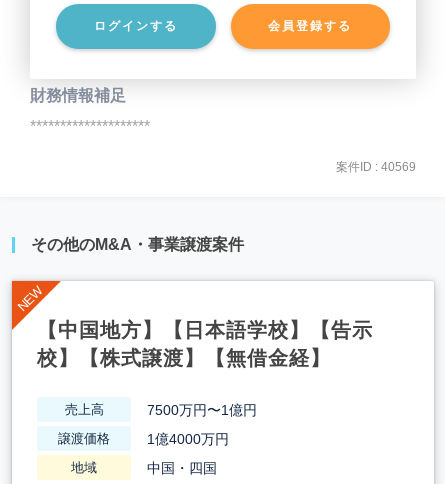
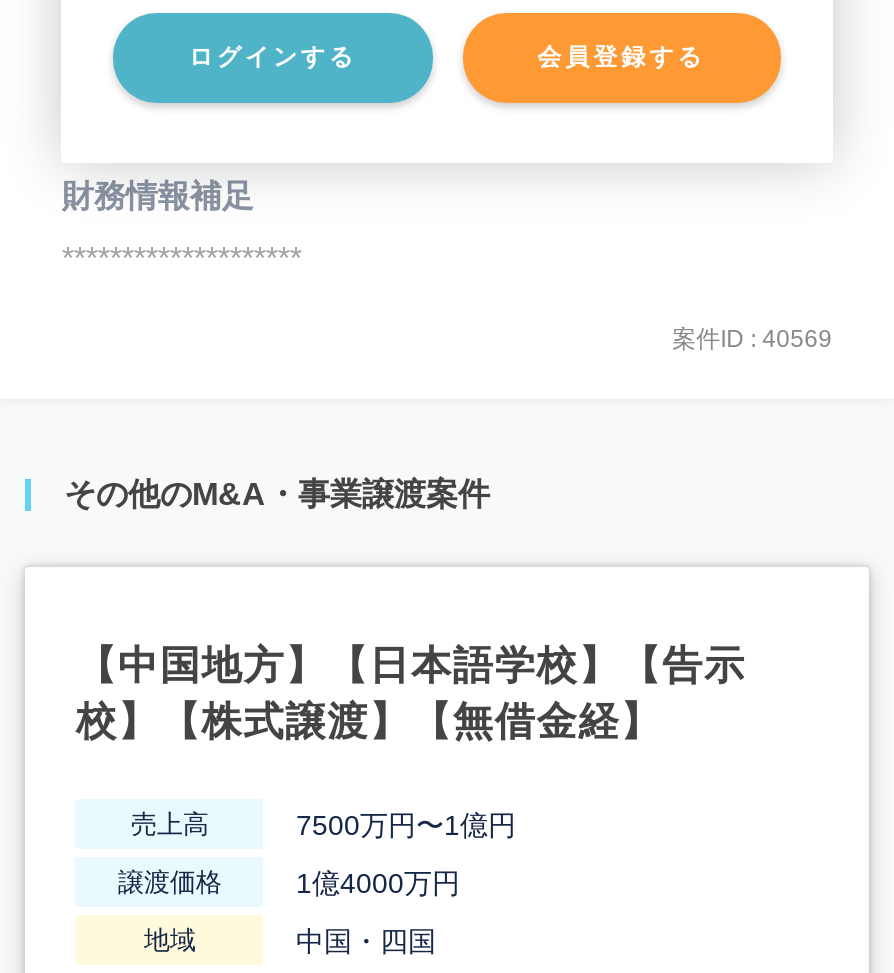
- [image]
